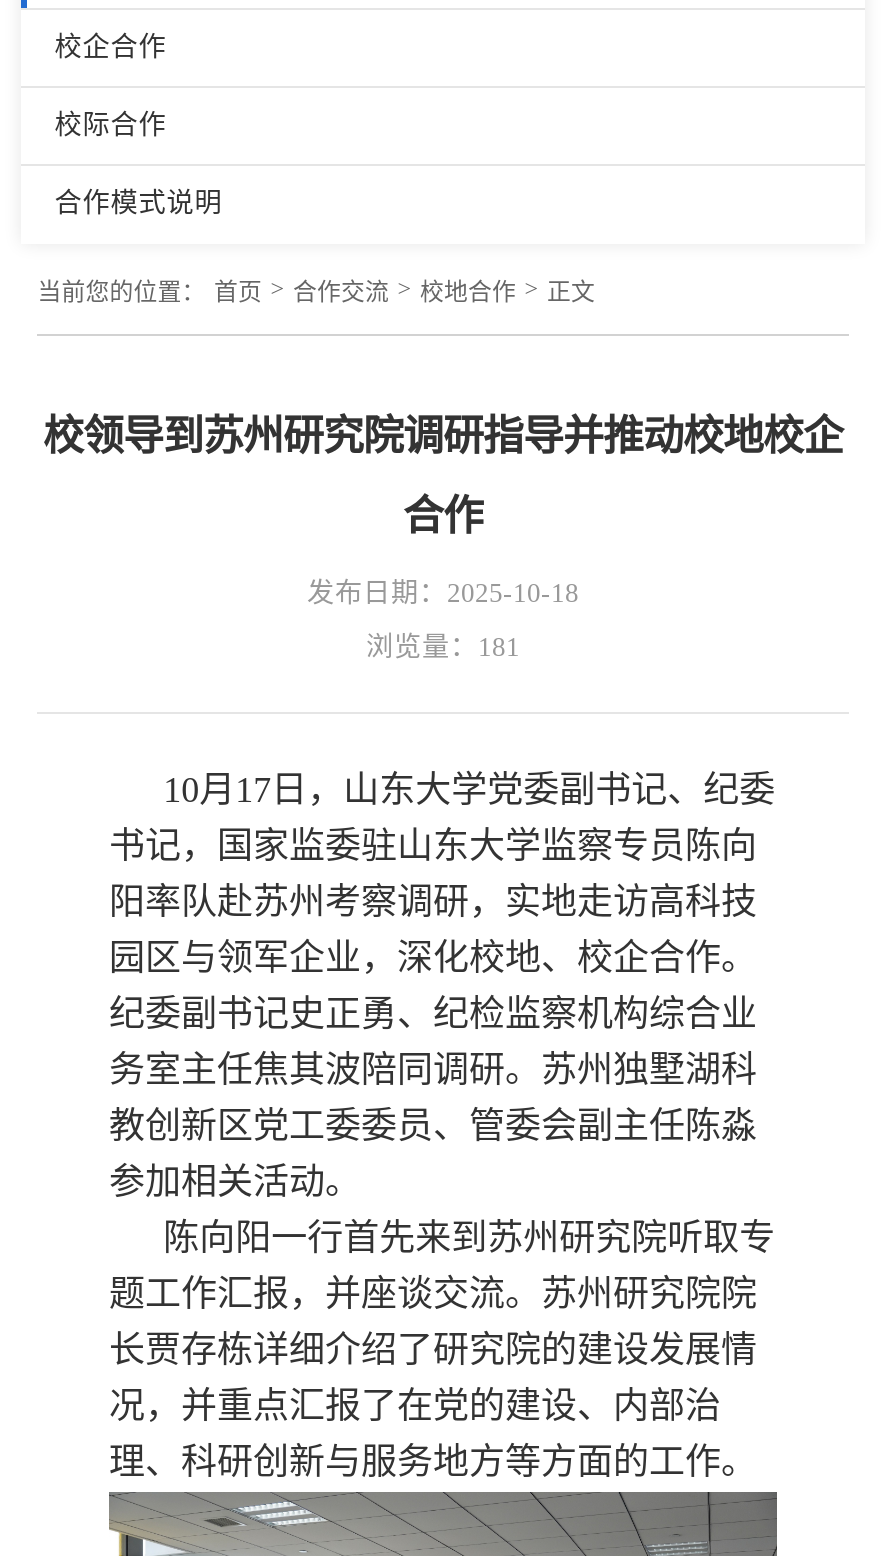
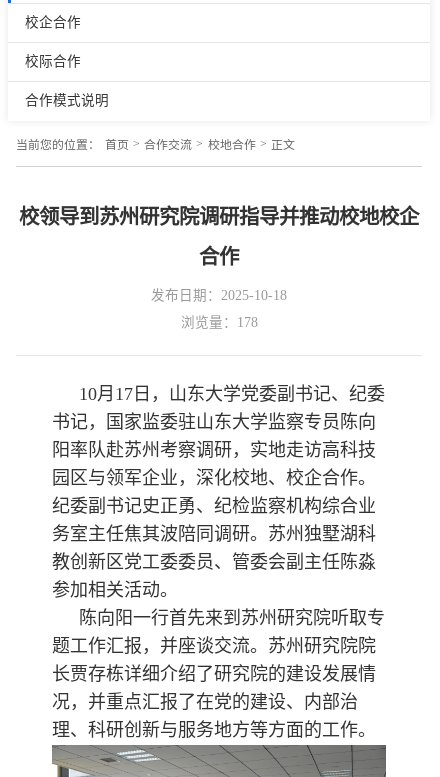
- 浏览量：181
+ 浏览量：178
